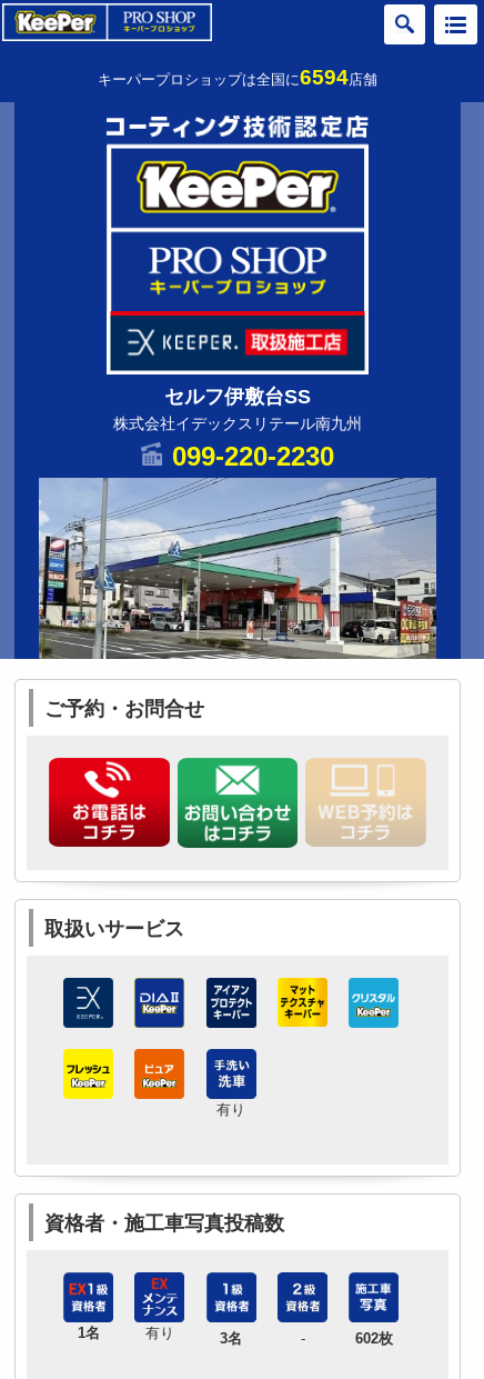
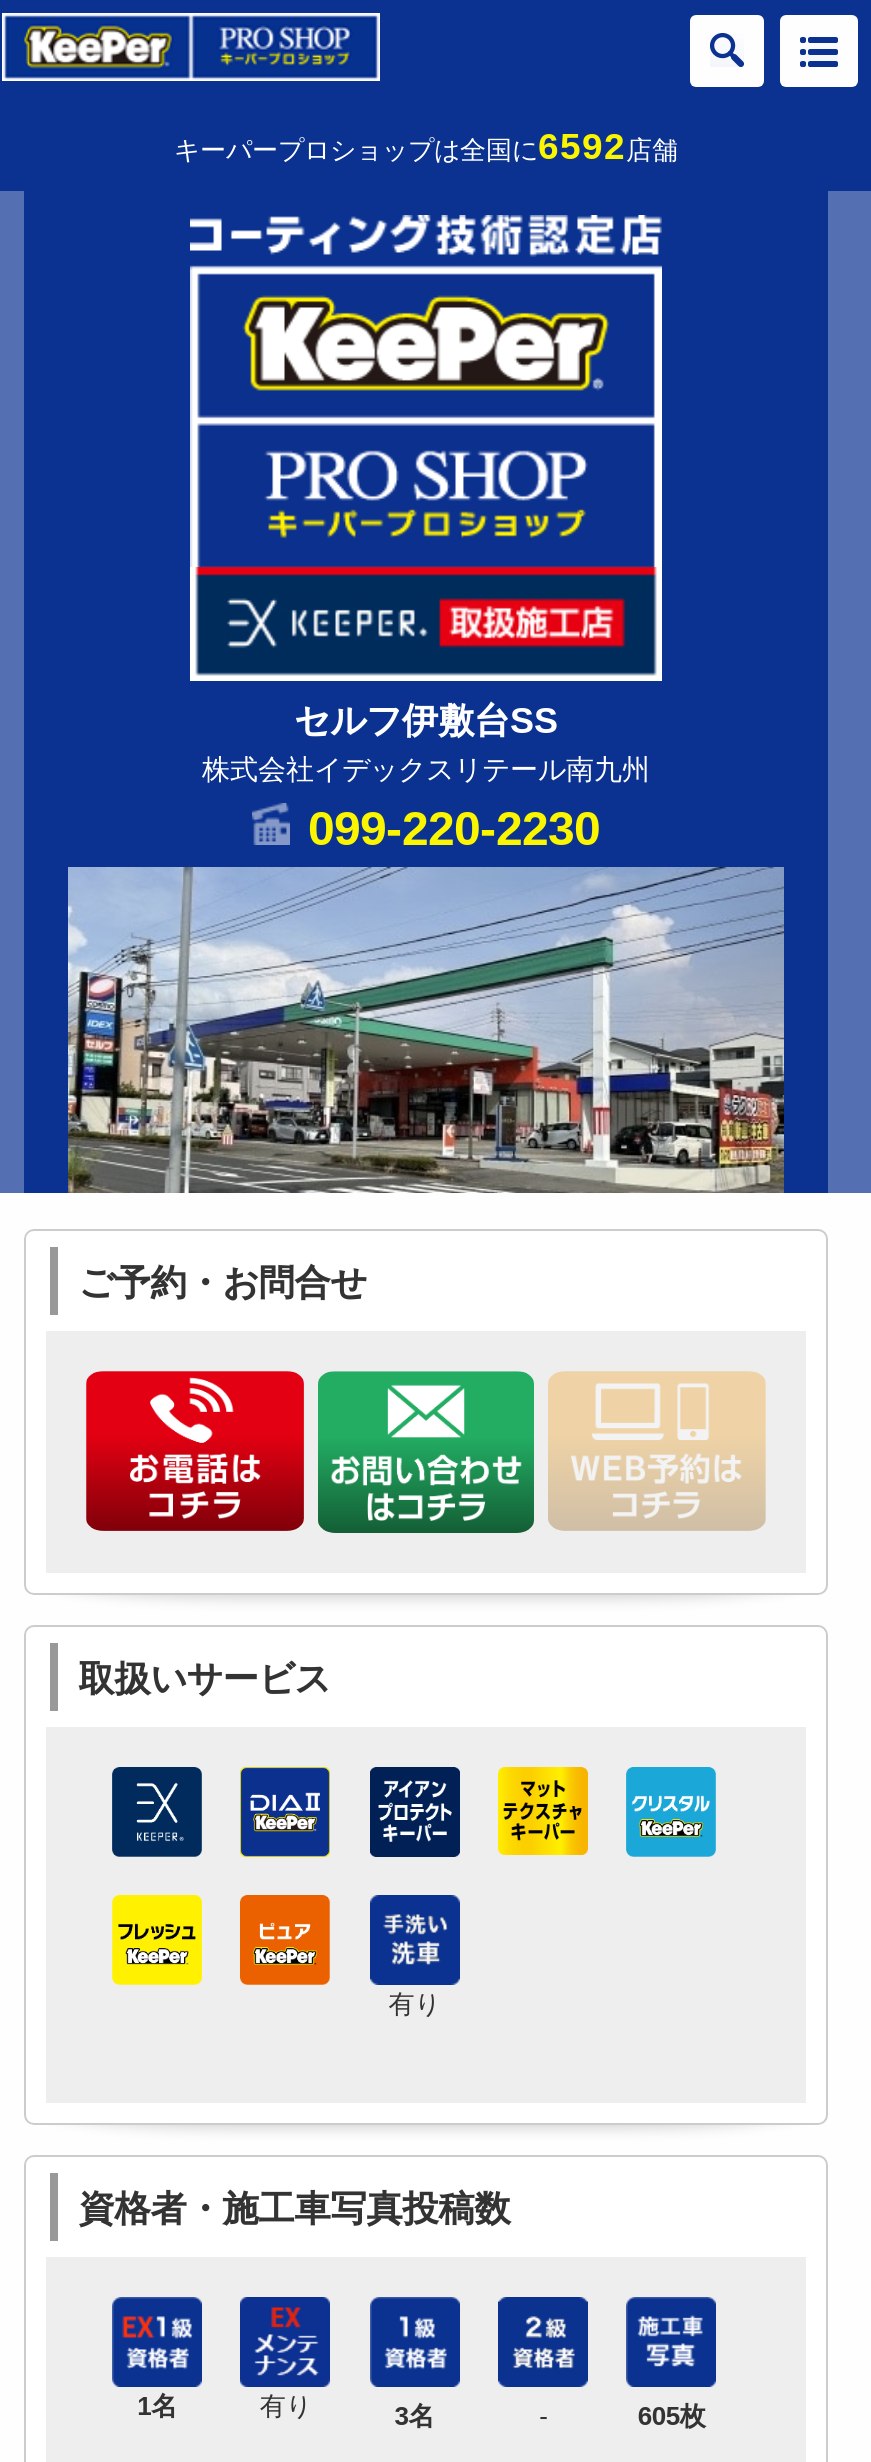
- キーパープロショップは全国に6594店舗
+ キーパープロショップは全国に6592店舗

- 602枚
+ 605枚
